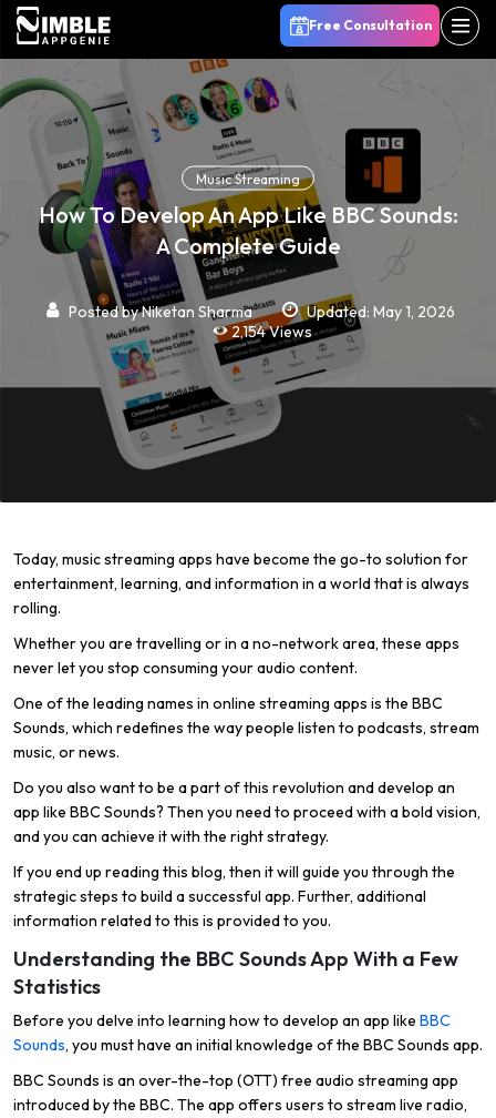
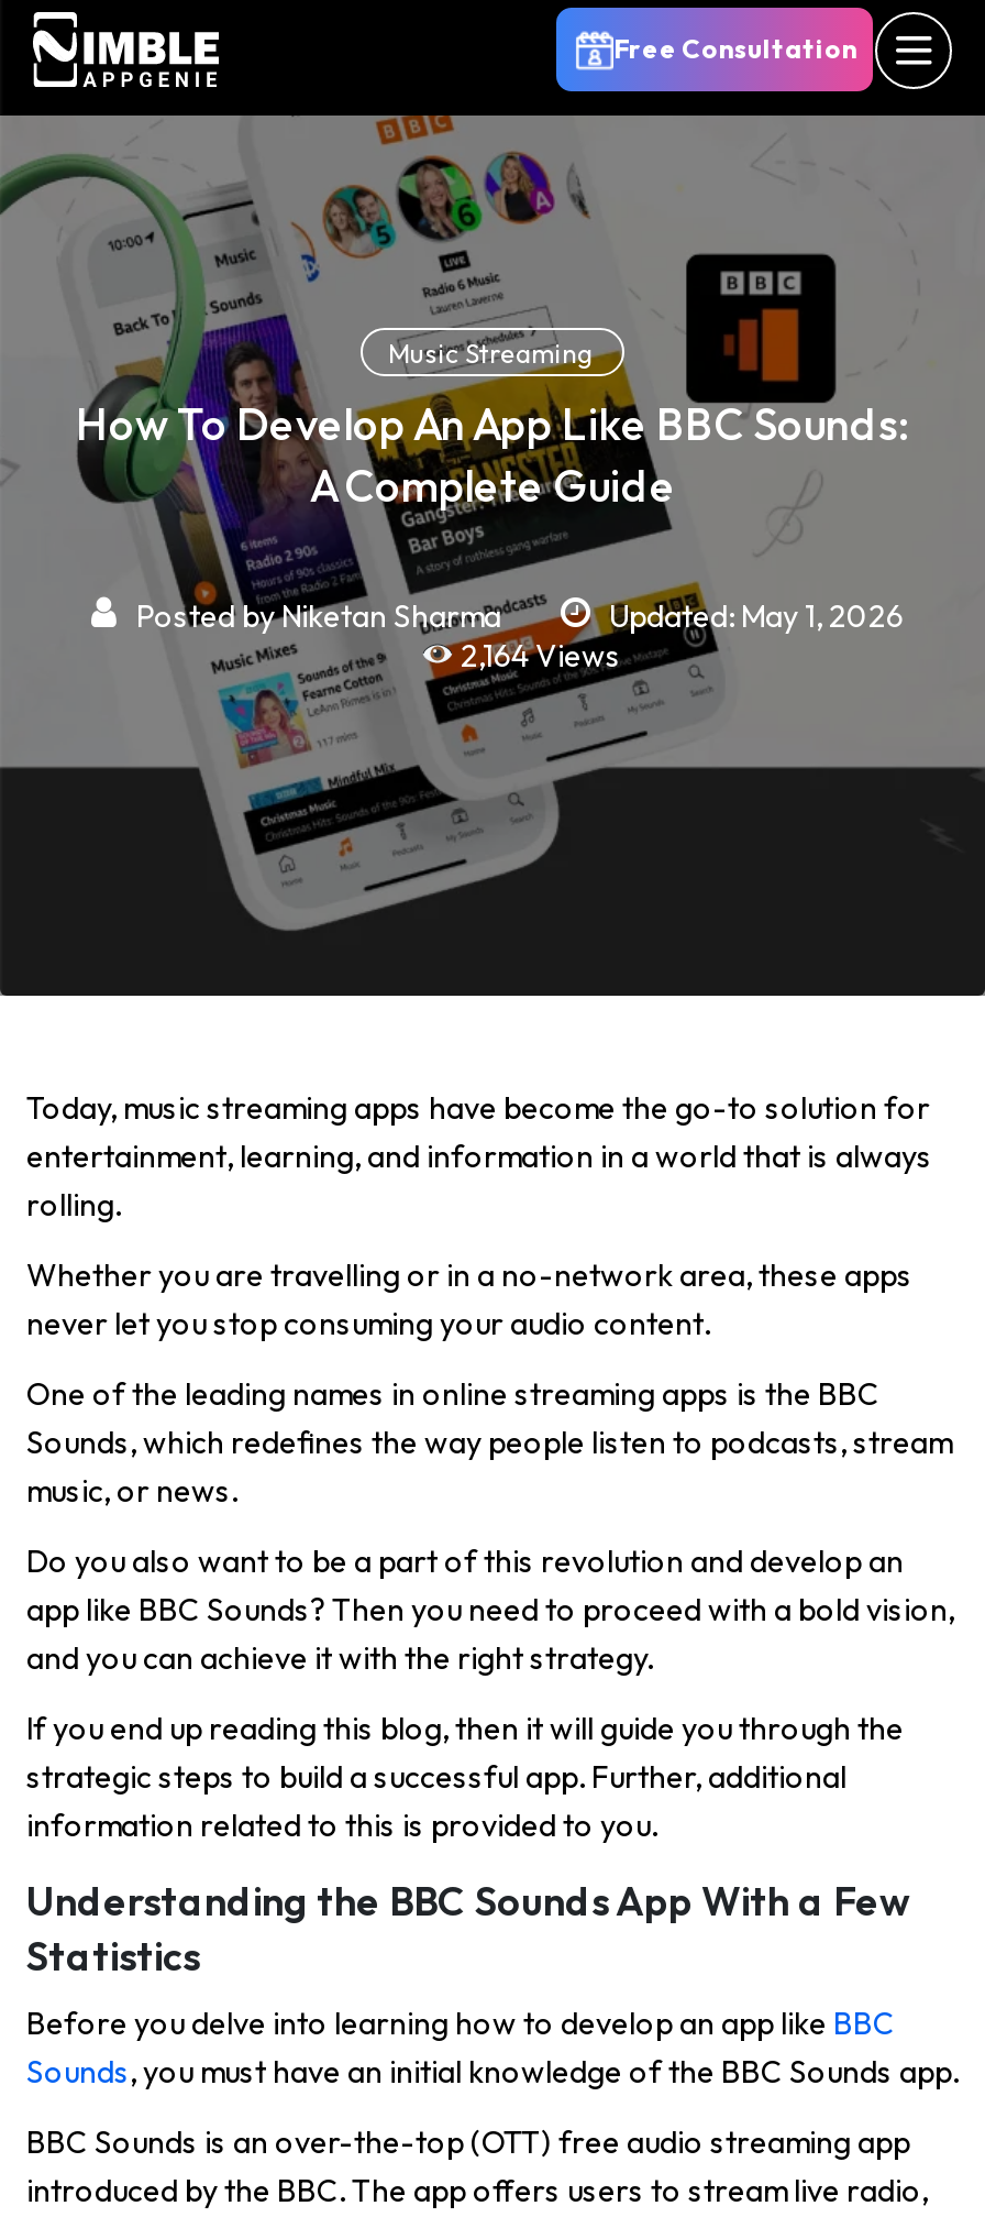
- 2,154 Views
+ 2,164 Views
